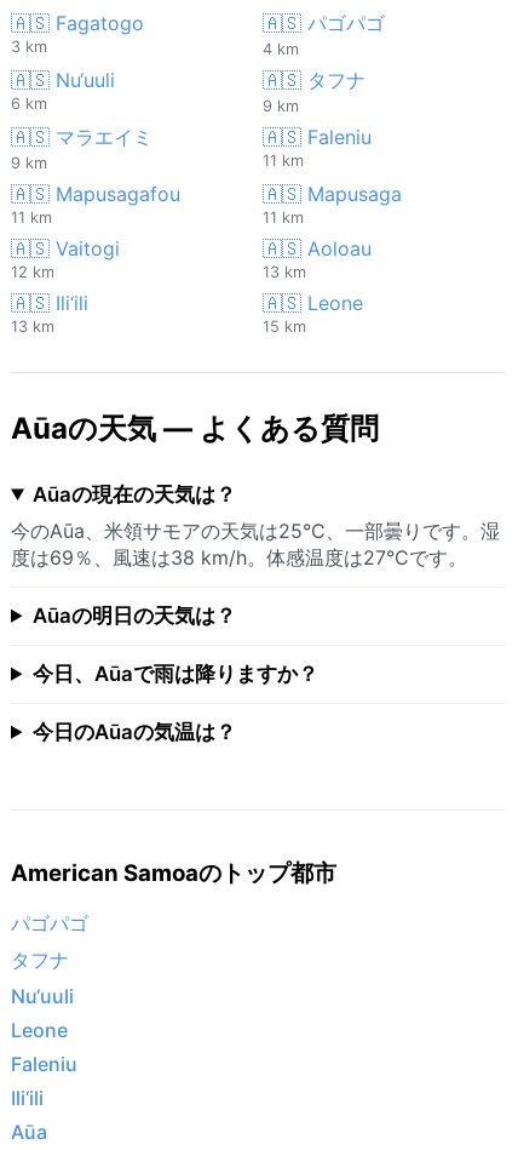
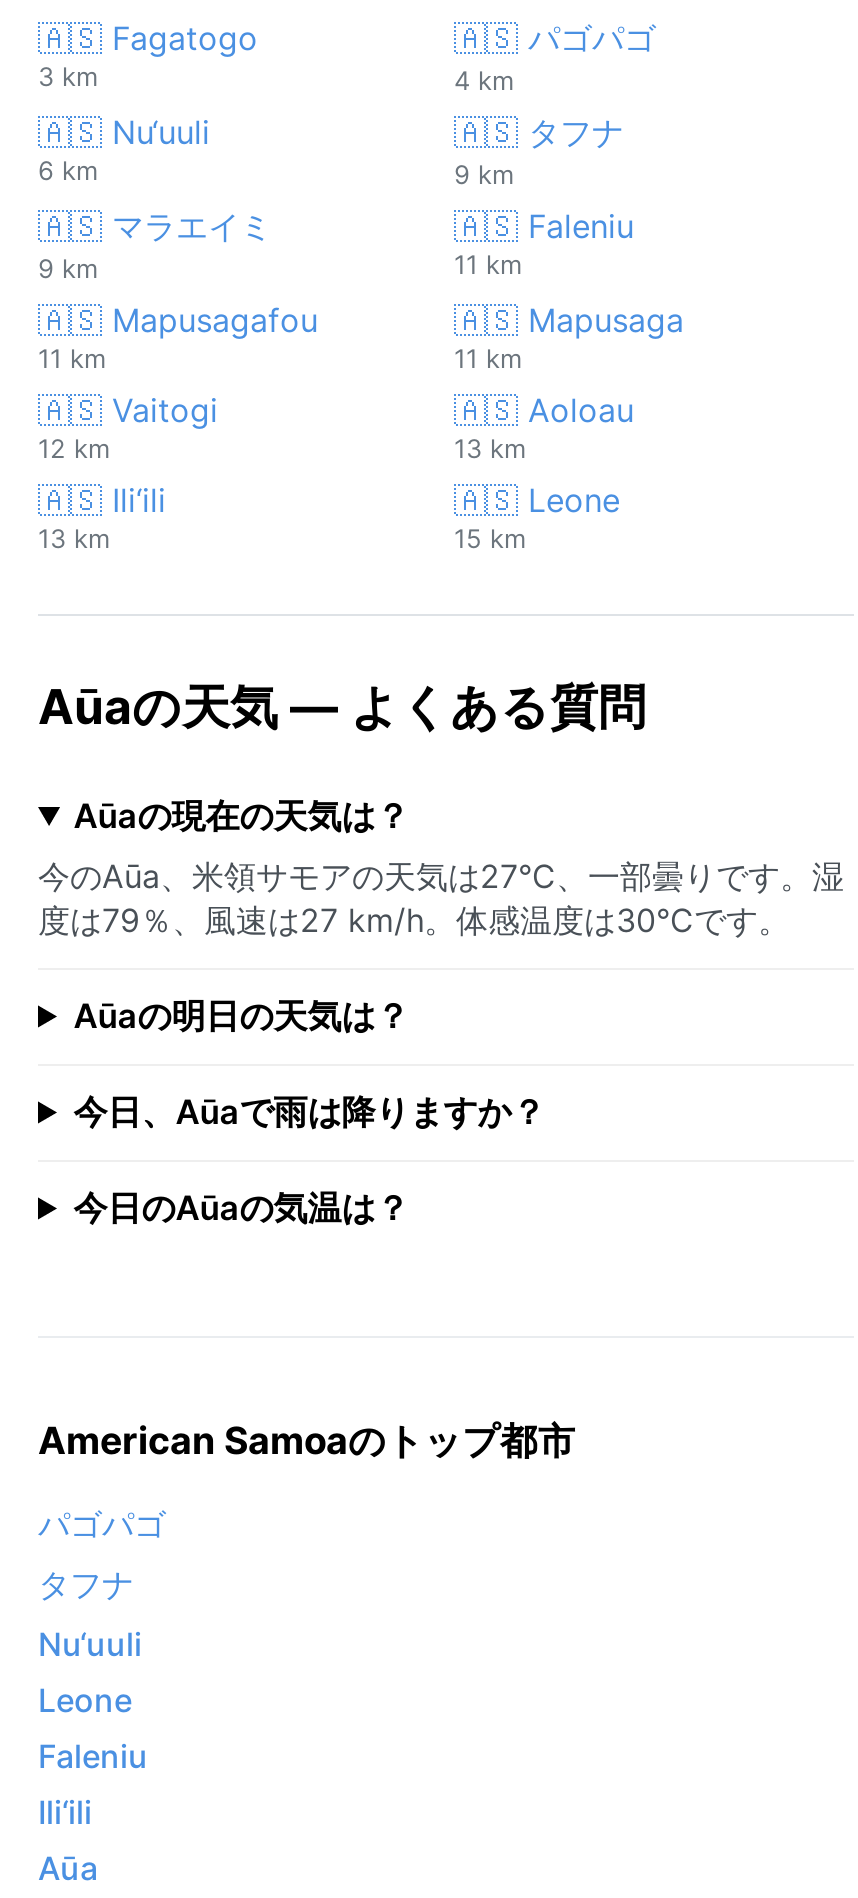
- 今のAūa、米領サモアの天気は25°C、一部曇りです。湿
+ 今のAūa、米領サモアの天気は27°C、一部曇りです。湿

- 度は69％、風速は38 km/h。体感温度は27°Cです。
+ 度は79％、風速は27 km/h。体感温度は30°Cです。
